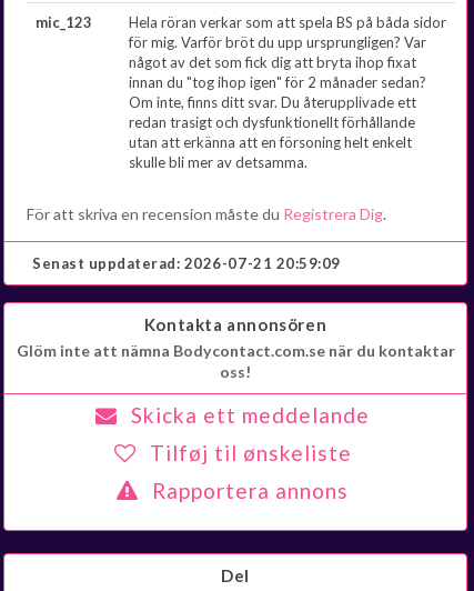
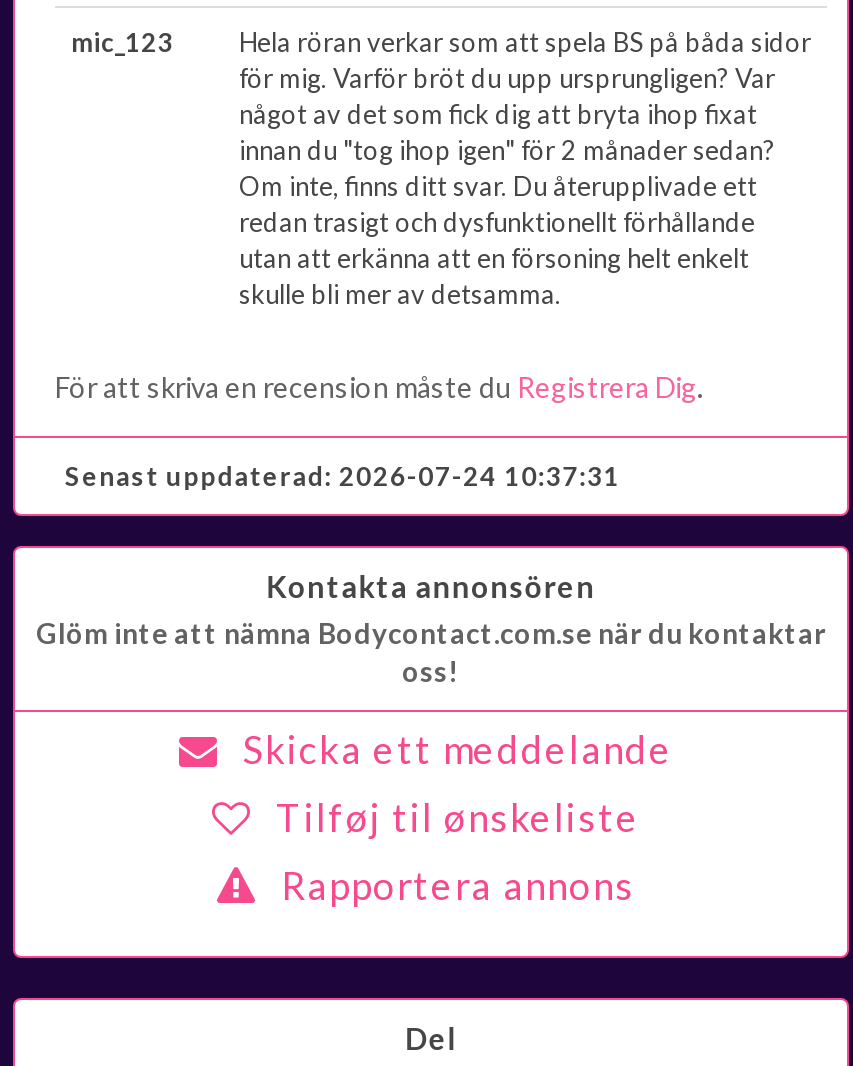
- Senast uppdaterad: 2026-07-21 20:59:09
+ Senast uppdaterad: 2026-07-24 10:37:31
